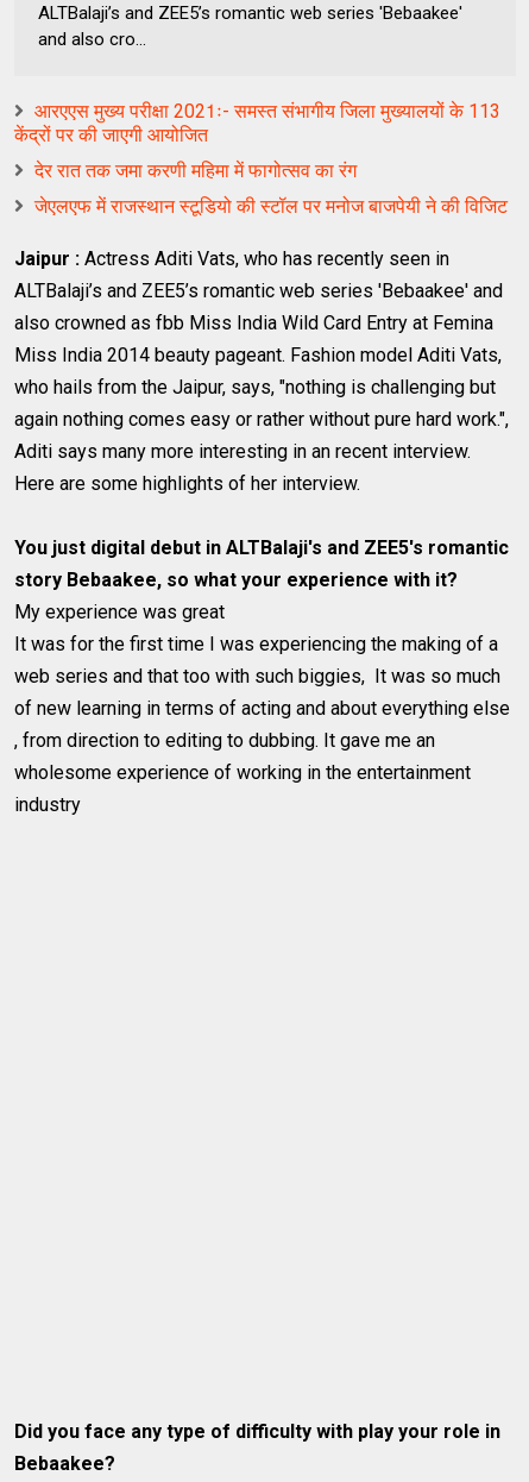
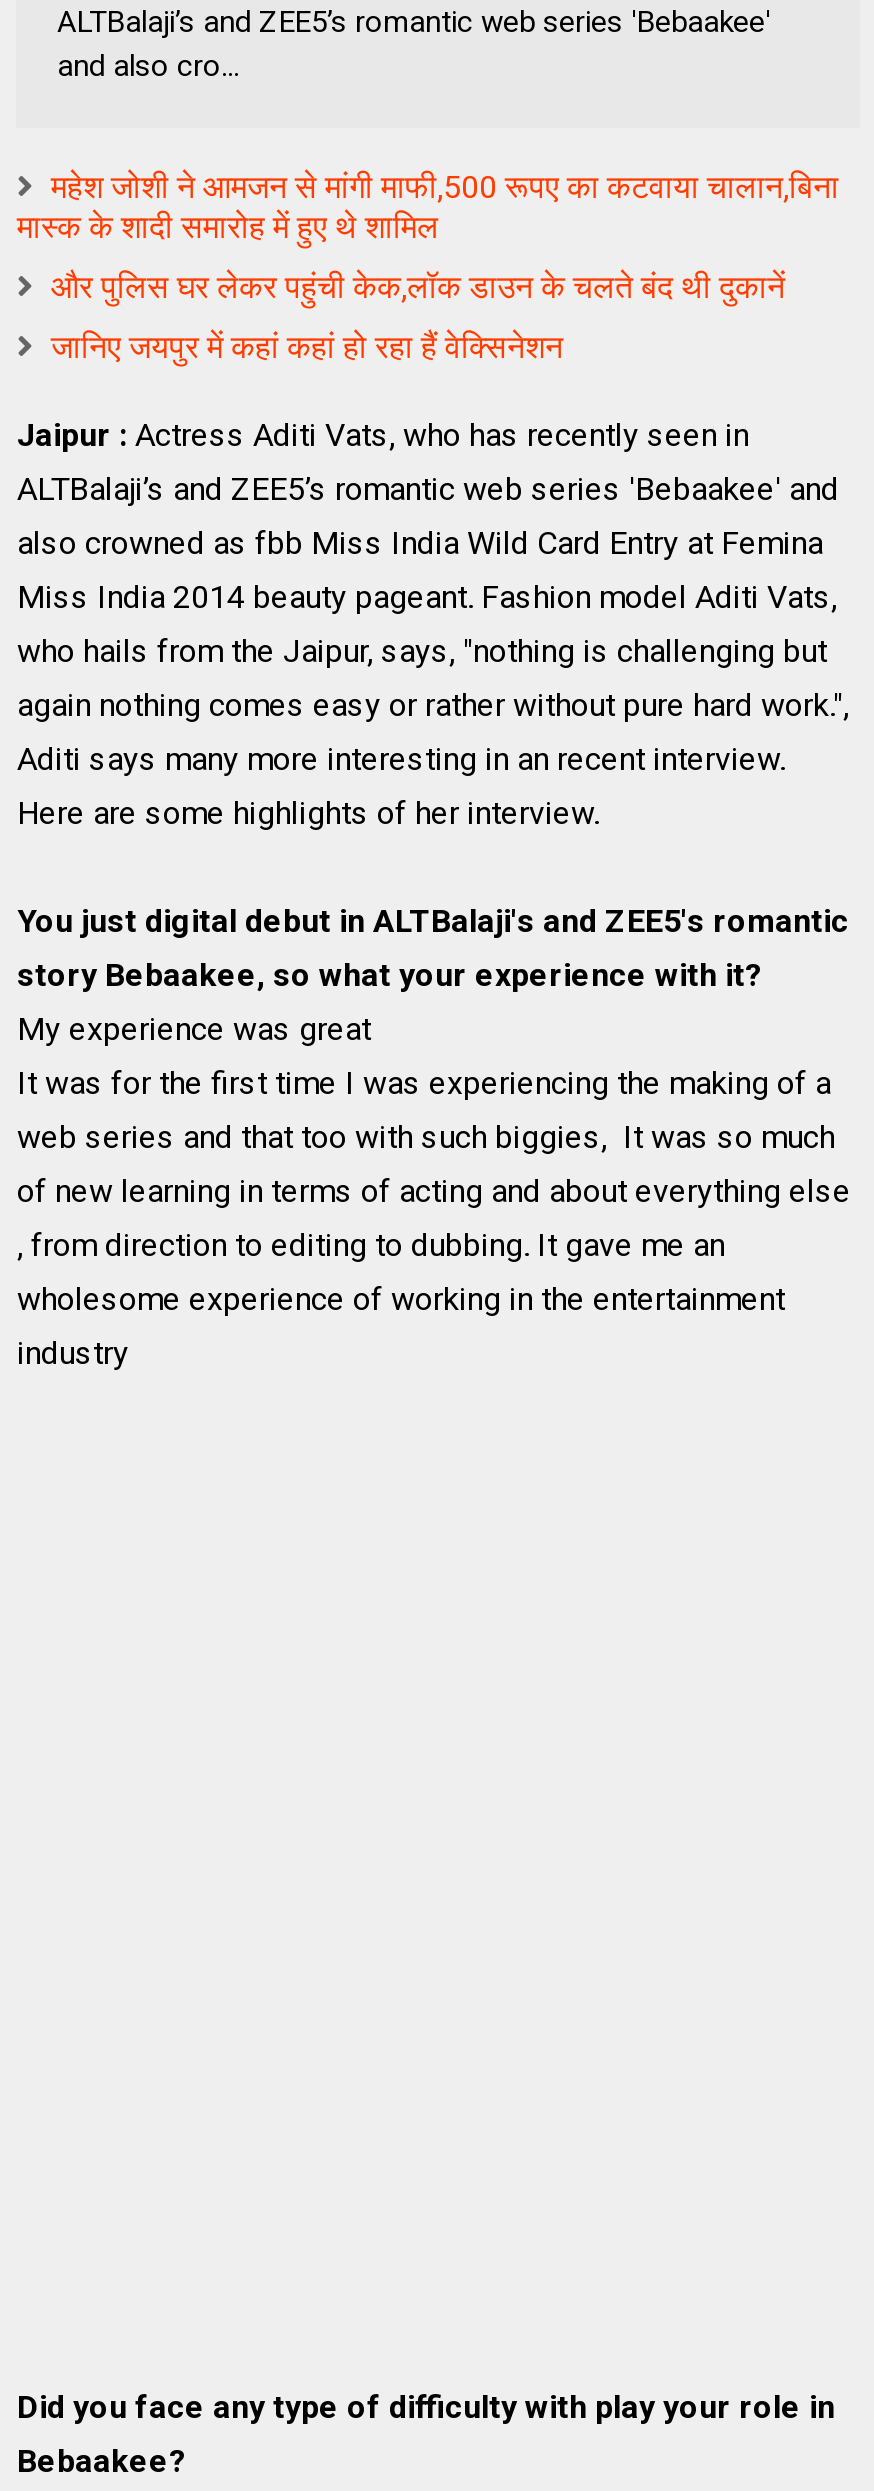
- आरएएस मुख्य परीक्षा 2021ः- समस्त संभागीय जिला मुख्यालयों के 113
- केंद्रों पर की जाएगी आयोजित
+ महेश जोशी ने आमजन से मांगी माफी,500 रूपए का कटवाया चालान,बिना
+ मास्क के शादी समारोह में हुए थे शामिल

- देर रात तक जमा करणी महिमा में फागोत्सव का रंग
+ और पुलिस घर लेकर पहुंची केक,लॉक डाउन के चलते बंद थी दुकानें

- जेएलएफ में राजस्थान स्टूडियो की स्टॉल पर मनोज बाजपेयी ने की विजिट
+ जानिए जयपुर में कहां कहां हो रहा हैं वेक्सिनेशन
